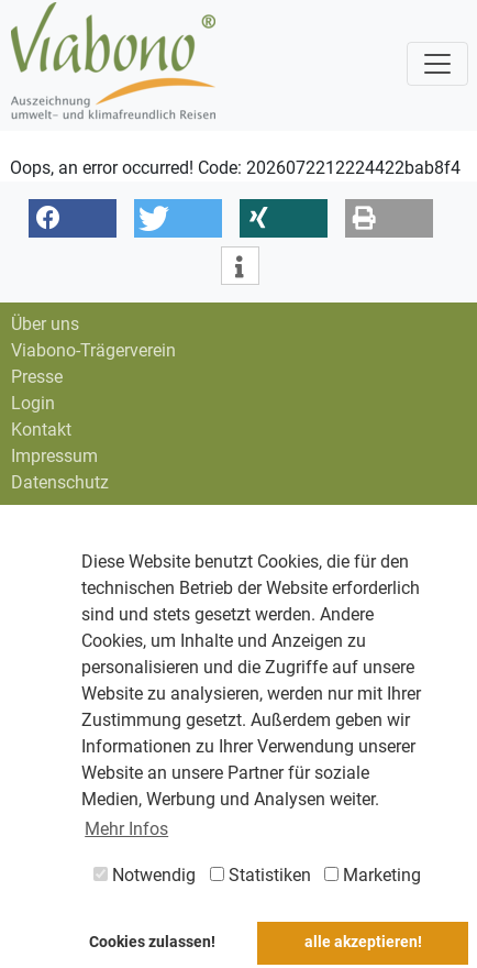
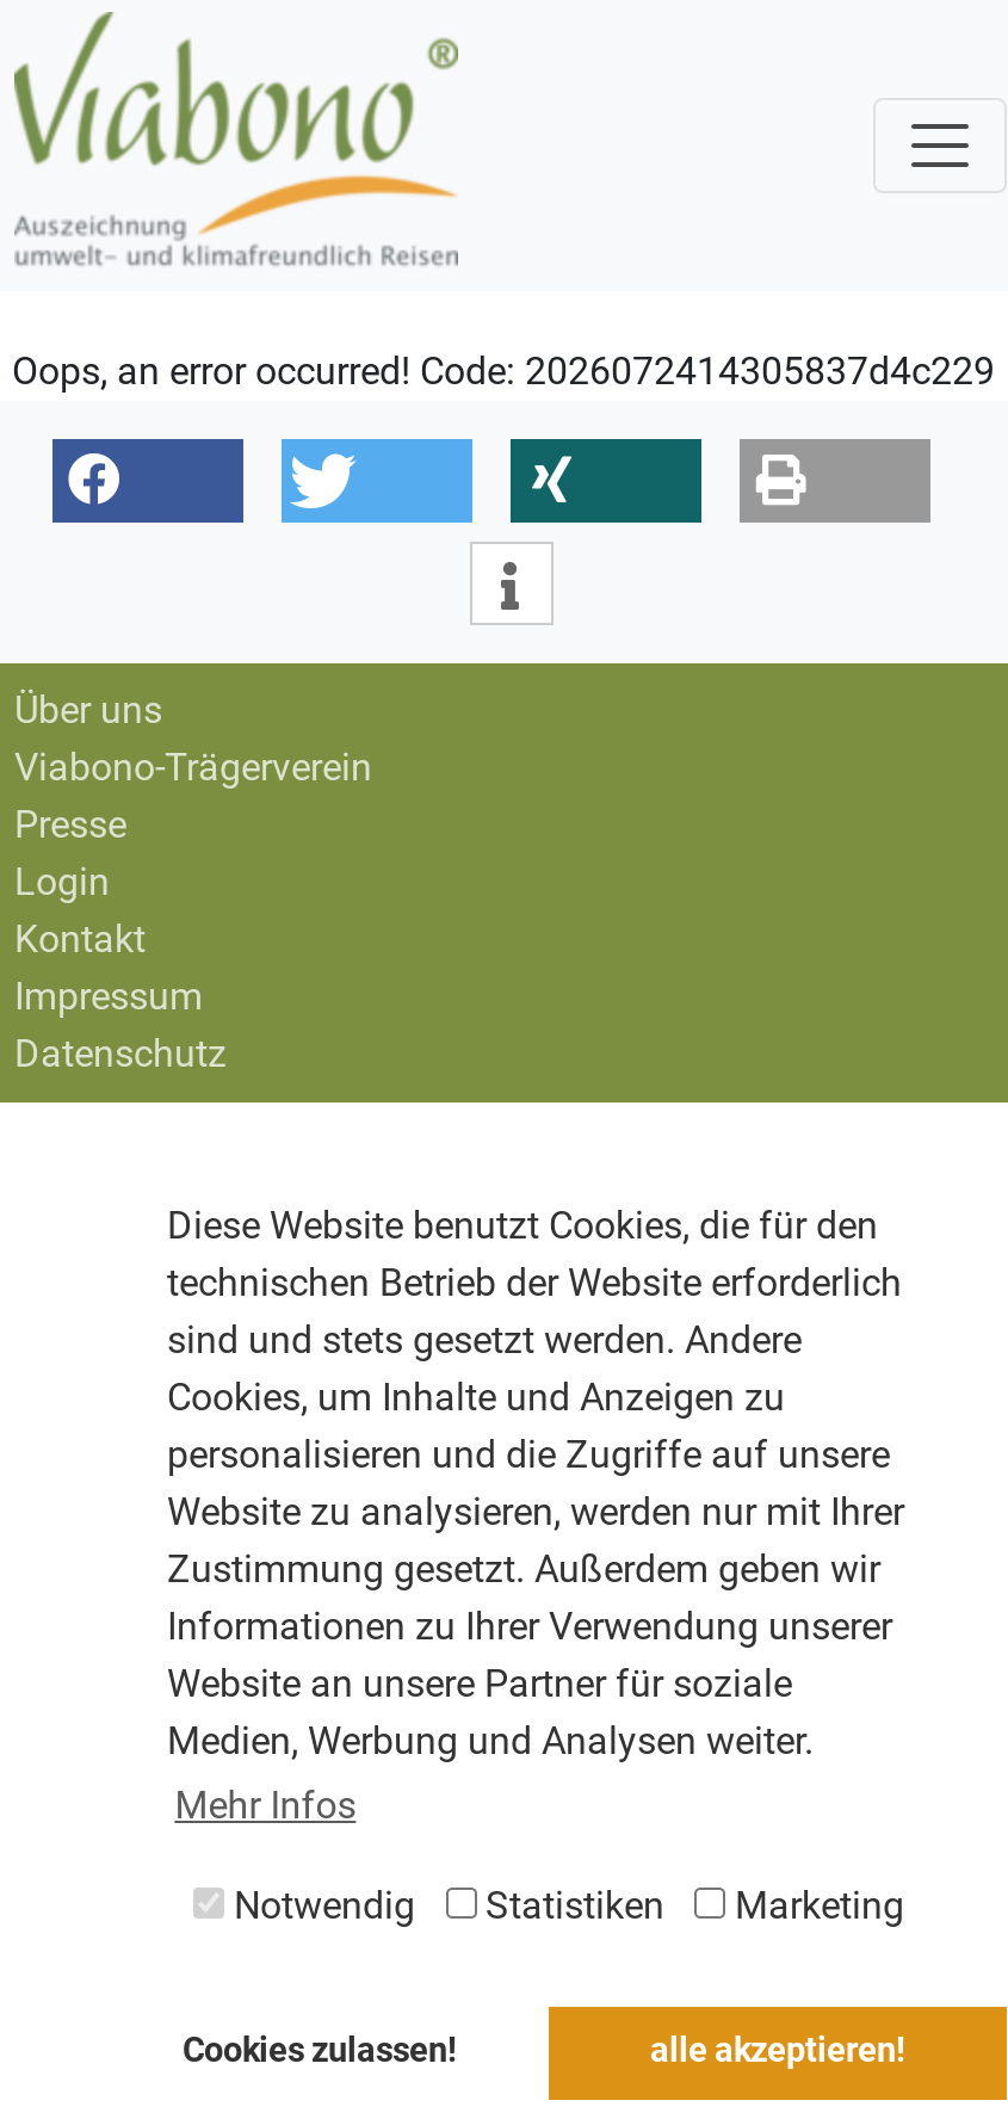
- Oops, an error occurred! Code: 2026072212224422bab8f4
+ Oops, an error occurred! Code: 2026072414305837d4c229
